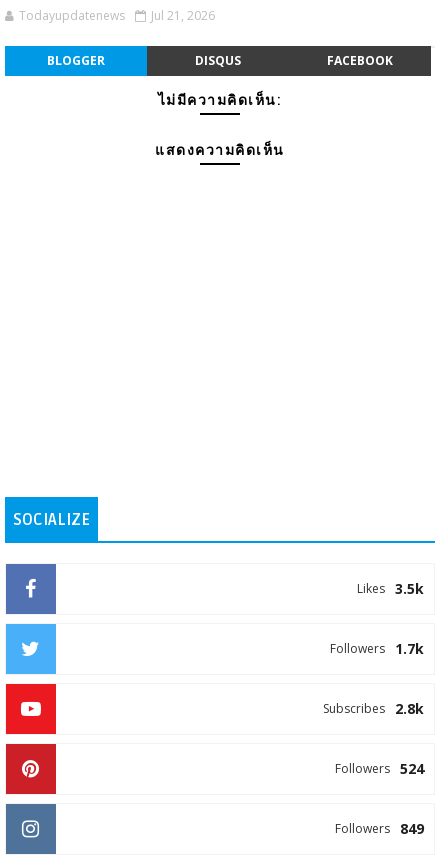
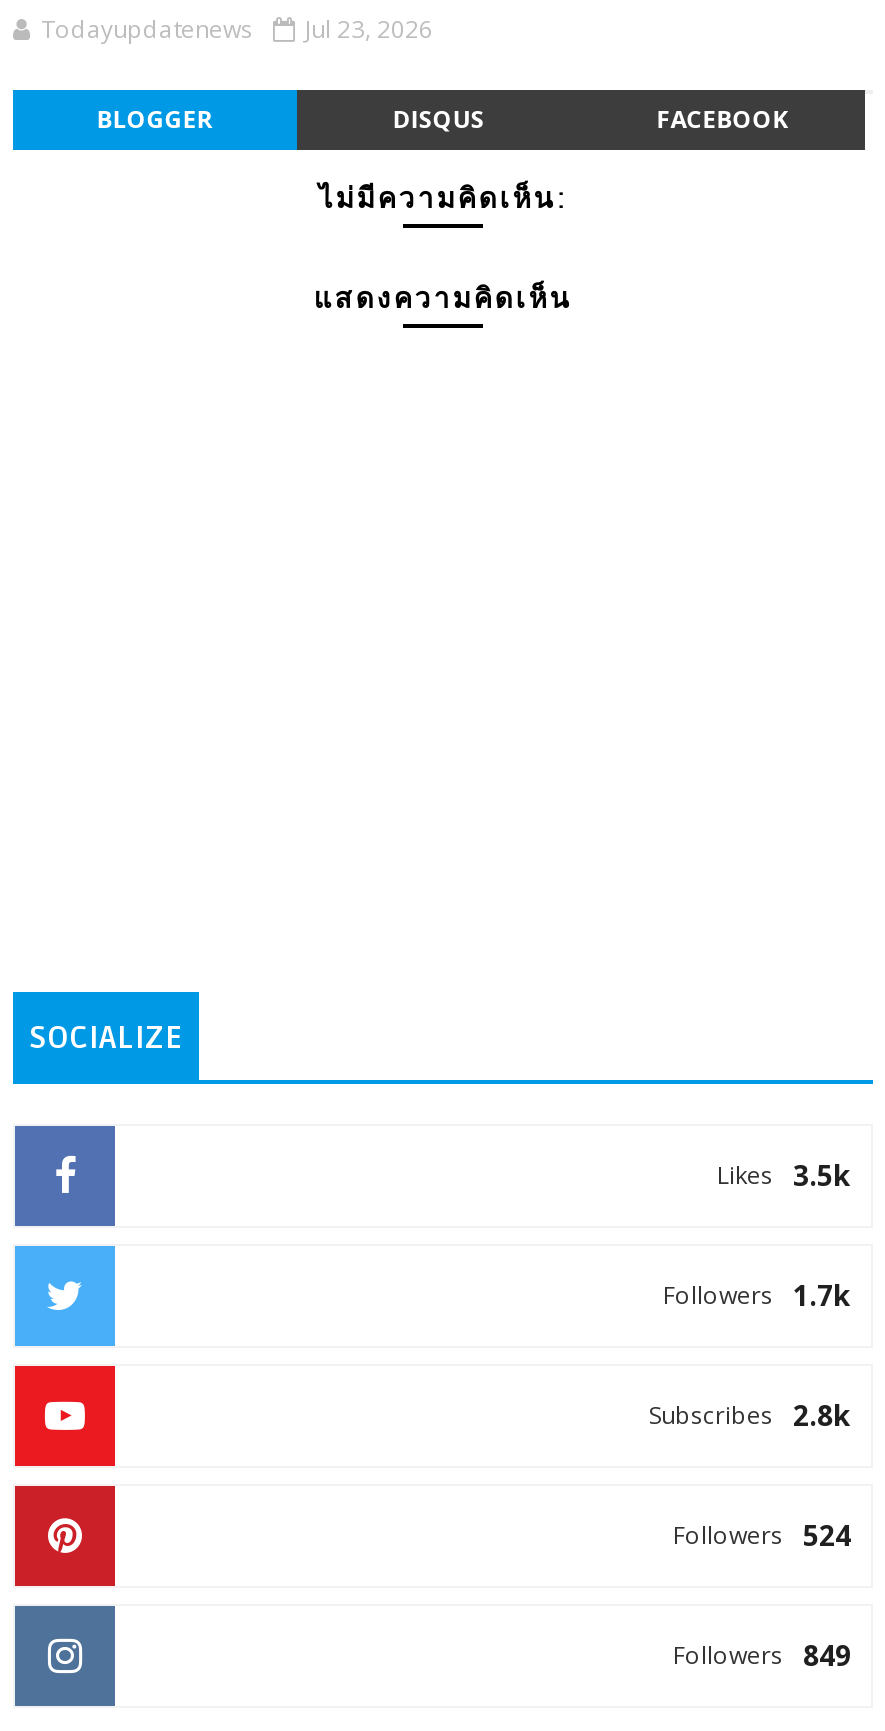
- Todayupdatenews Jul 21, 2026
+ Todayupdatenews Jul 23, 2026
